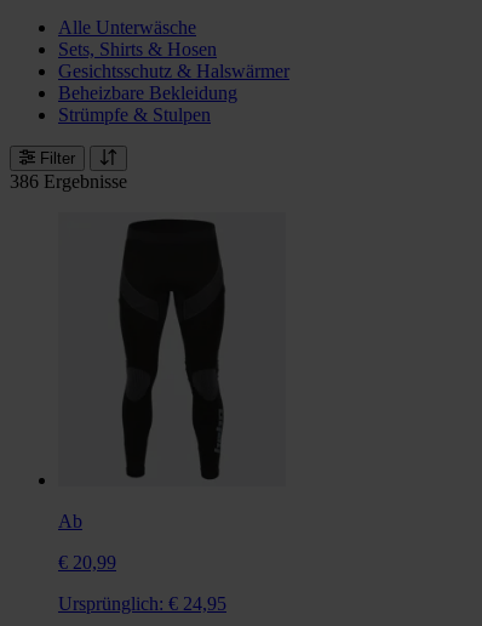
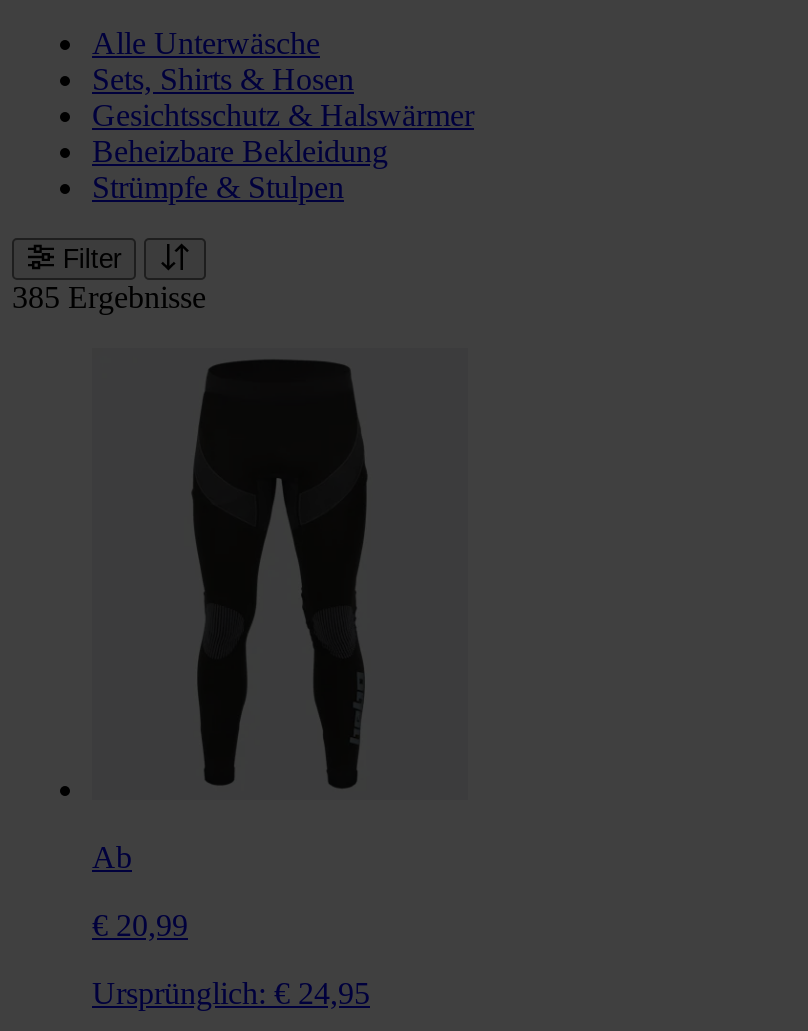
- 386 Ergebnisse
+ 385 Ergebnisse
